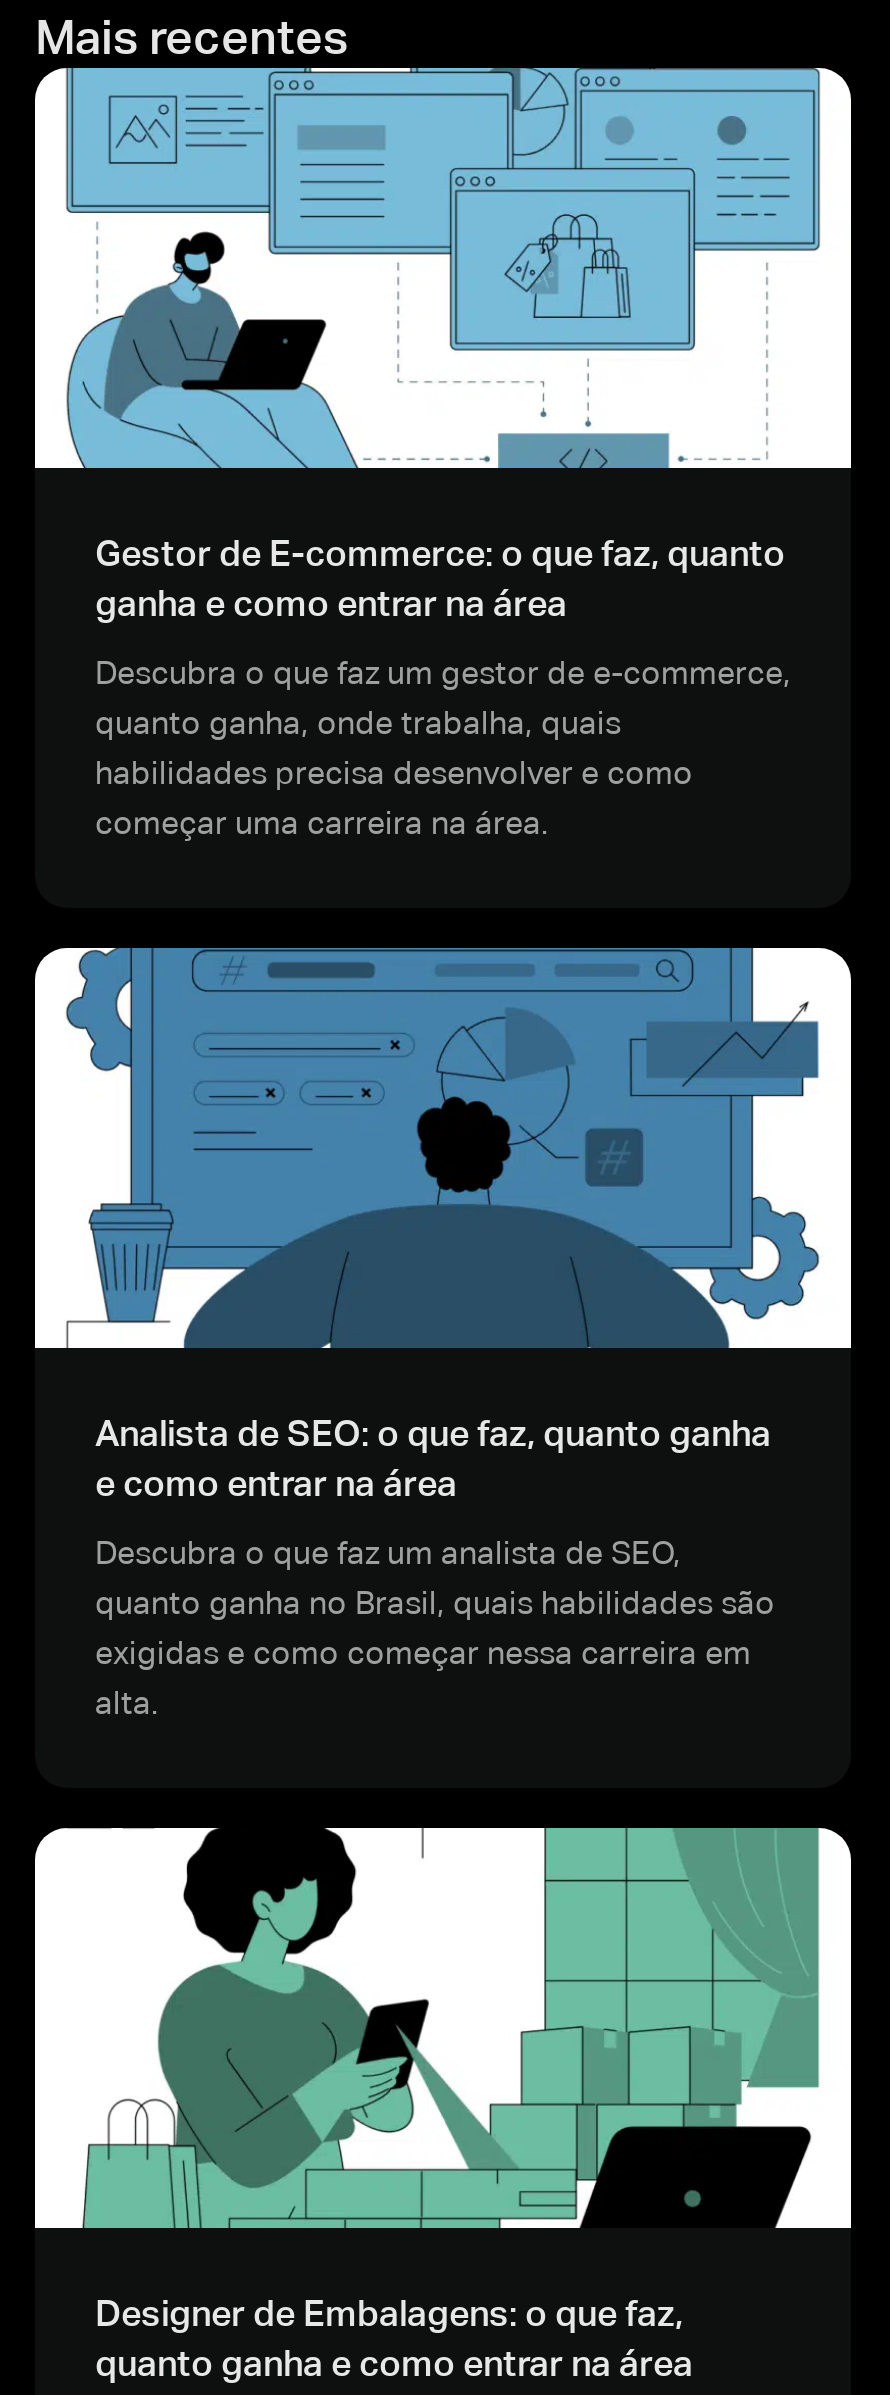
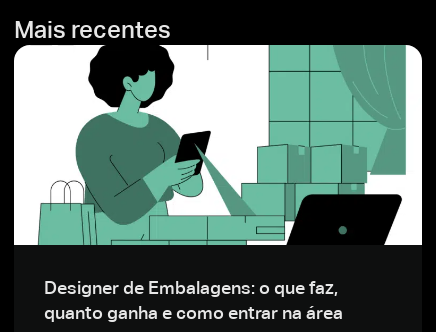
- [image]
- Gestor de E-commerce: o que faz, quanto
- ganha e como entrar na área
- Descubra o que faz um gestor de e-commerce,
- quanto ganha, onde trabalha, quais
- habilidades precisa desenvolver e como
- começar uma carreira na área.

- [image]
- Analista de SEO: o que faz, quanto ganha
- e como entrar na área
- Descubra o que faz um analista de SEO,
- quanto ganha no Brasil, quais habilidades são
- exigidas e como começar nessa carreira em
- alta.
